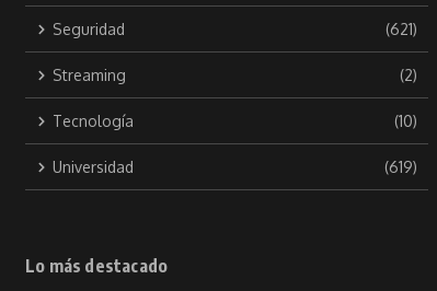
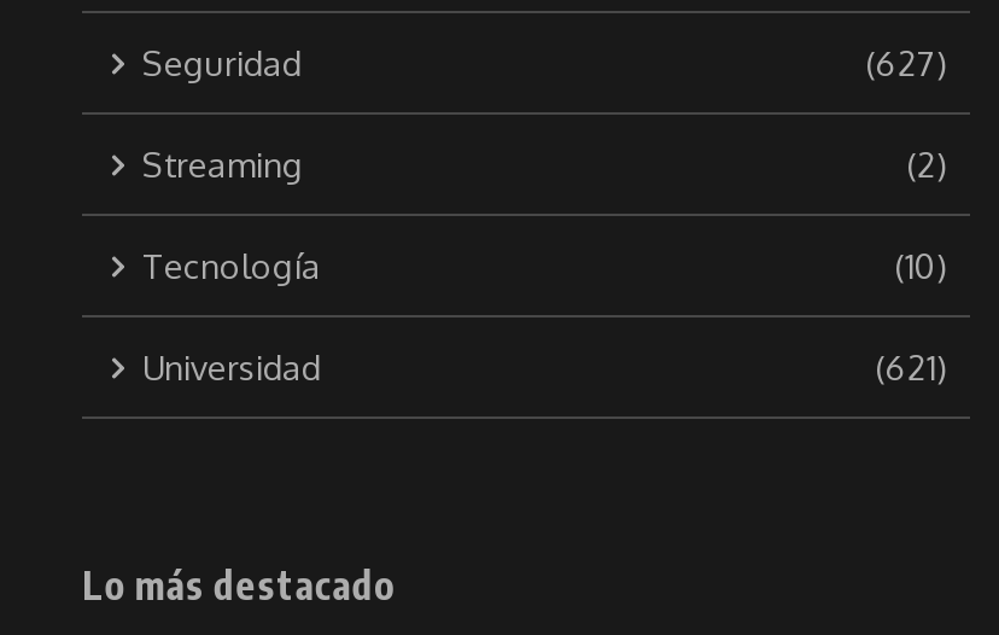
- (621)
+ (627)

- (619)
+ (621)
